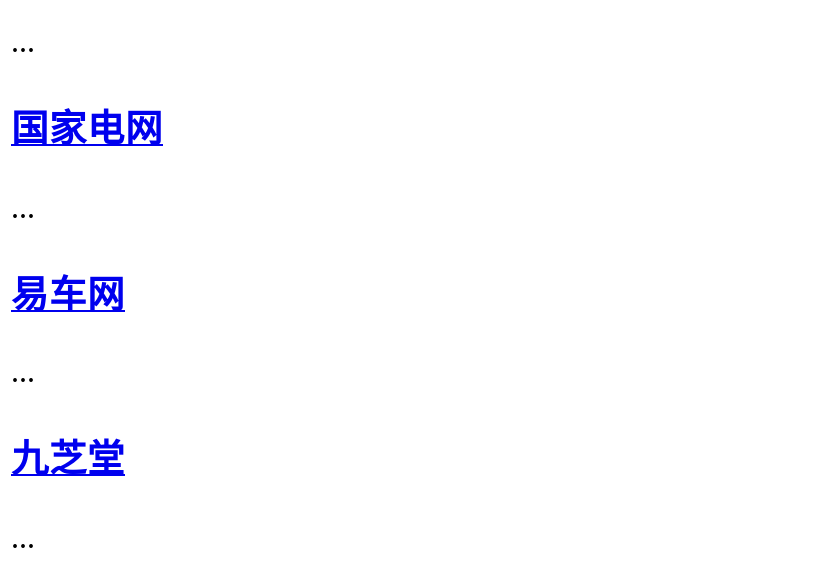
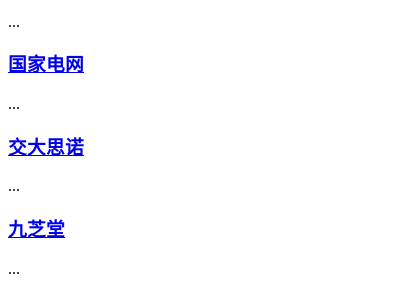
- 易车网
+ 交大思诺
